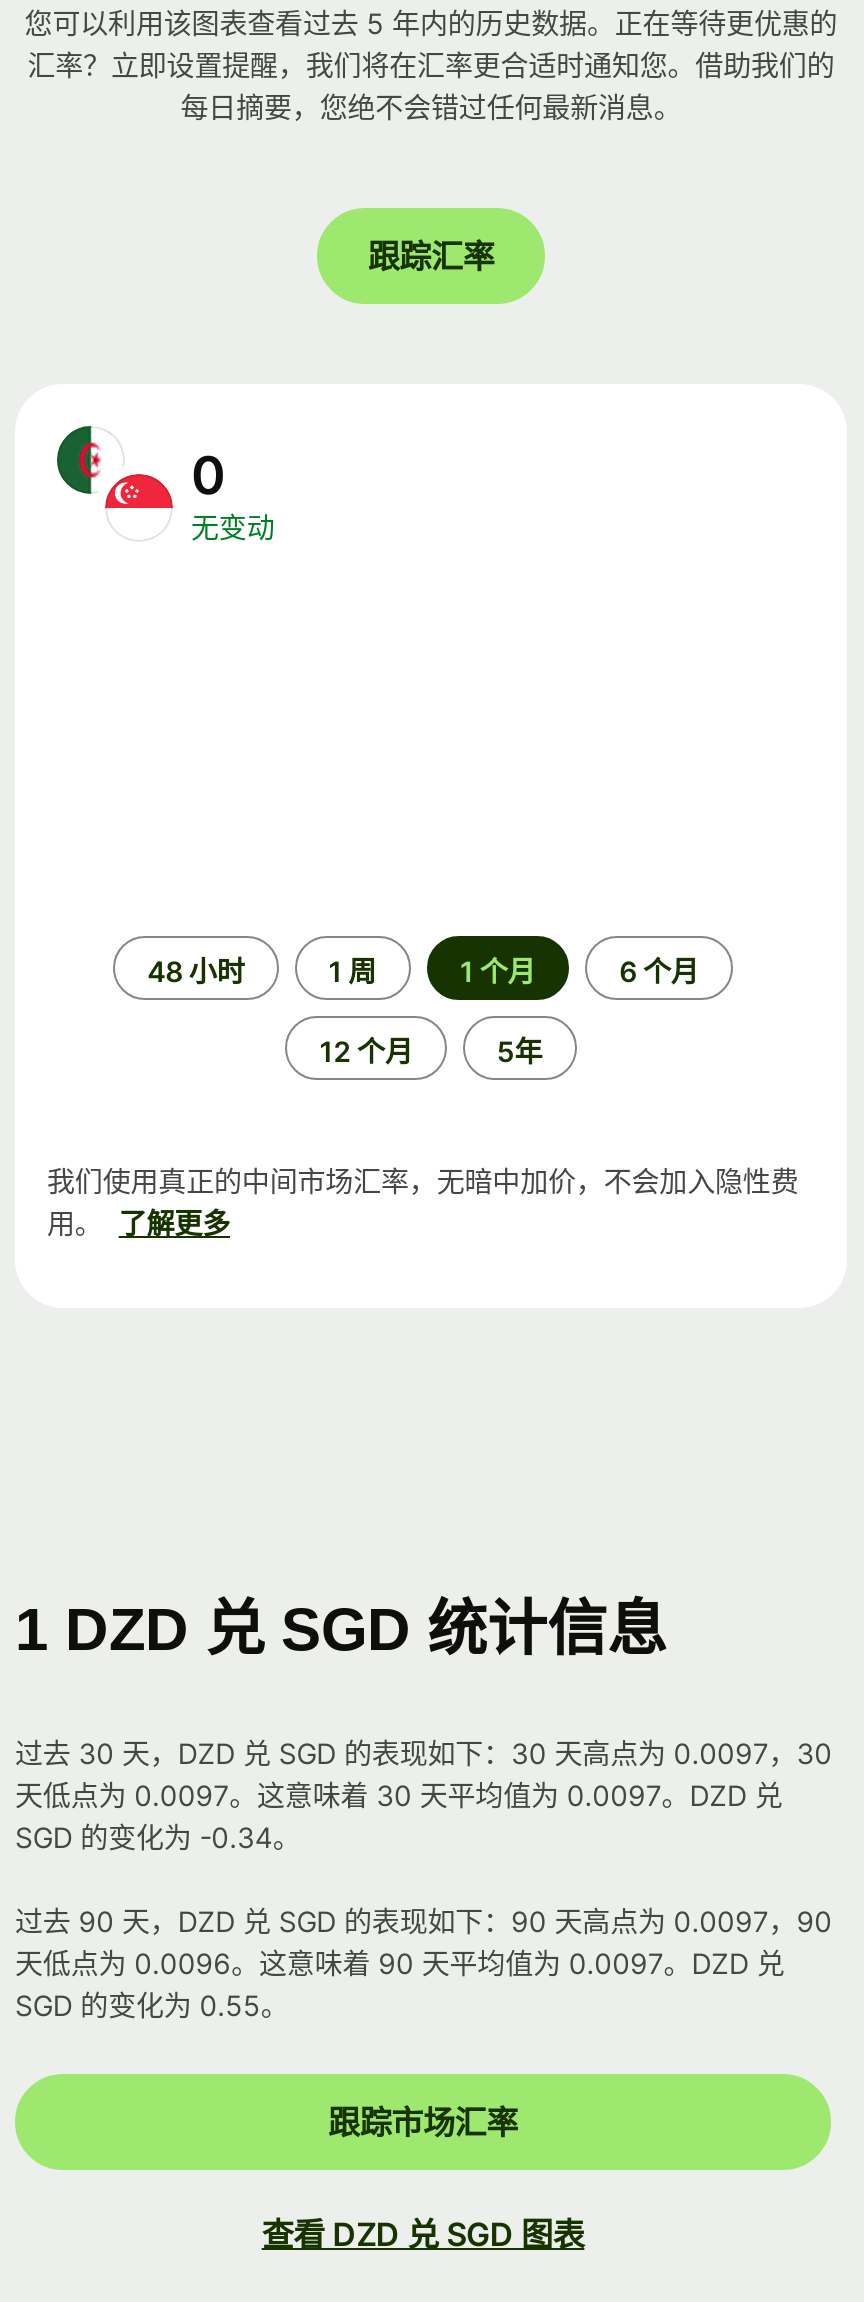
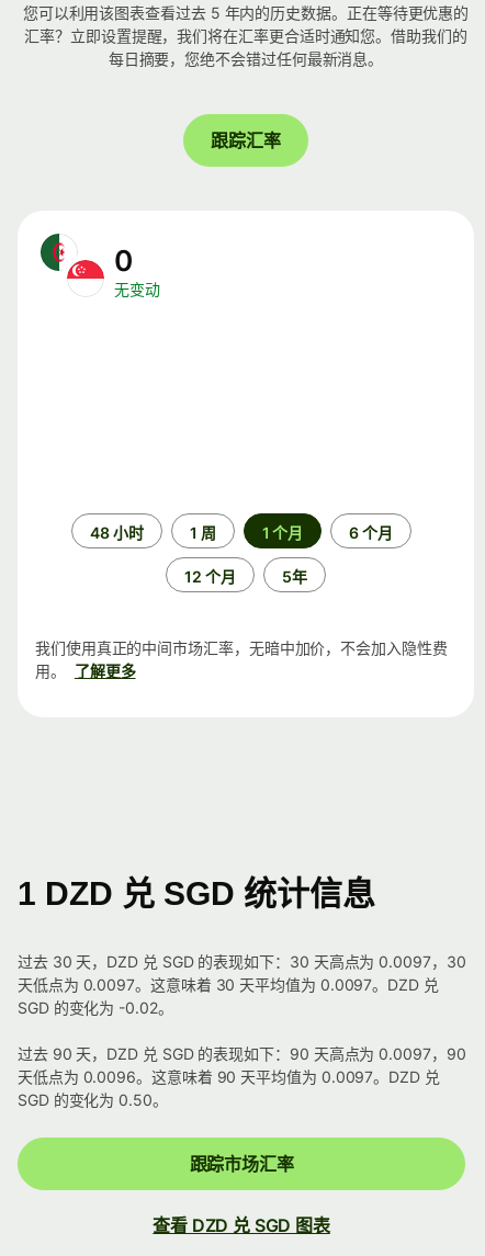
- SGD 的变化为 -0.34。
+ SGD 的变化为 -0.02。

- SGD 的变化为 0.55。
+ SGD 的变化为 0.50。
